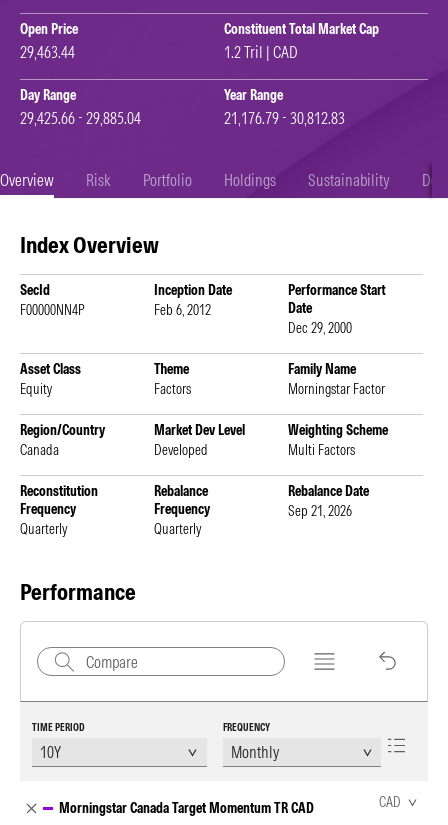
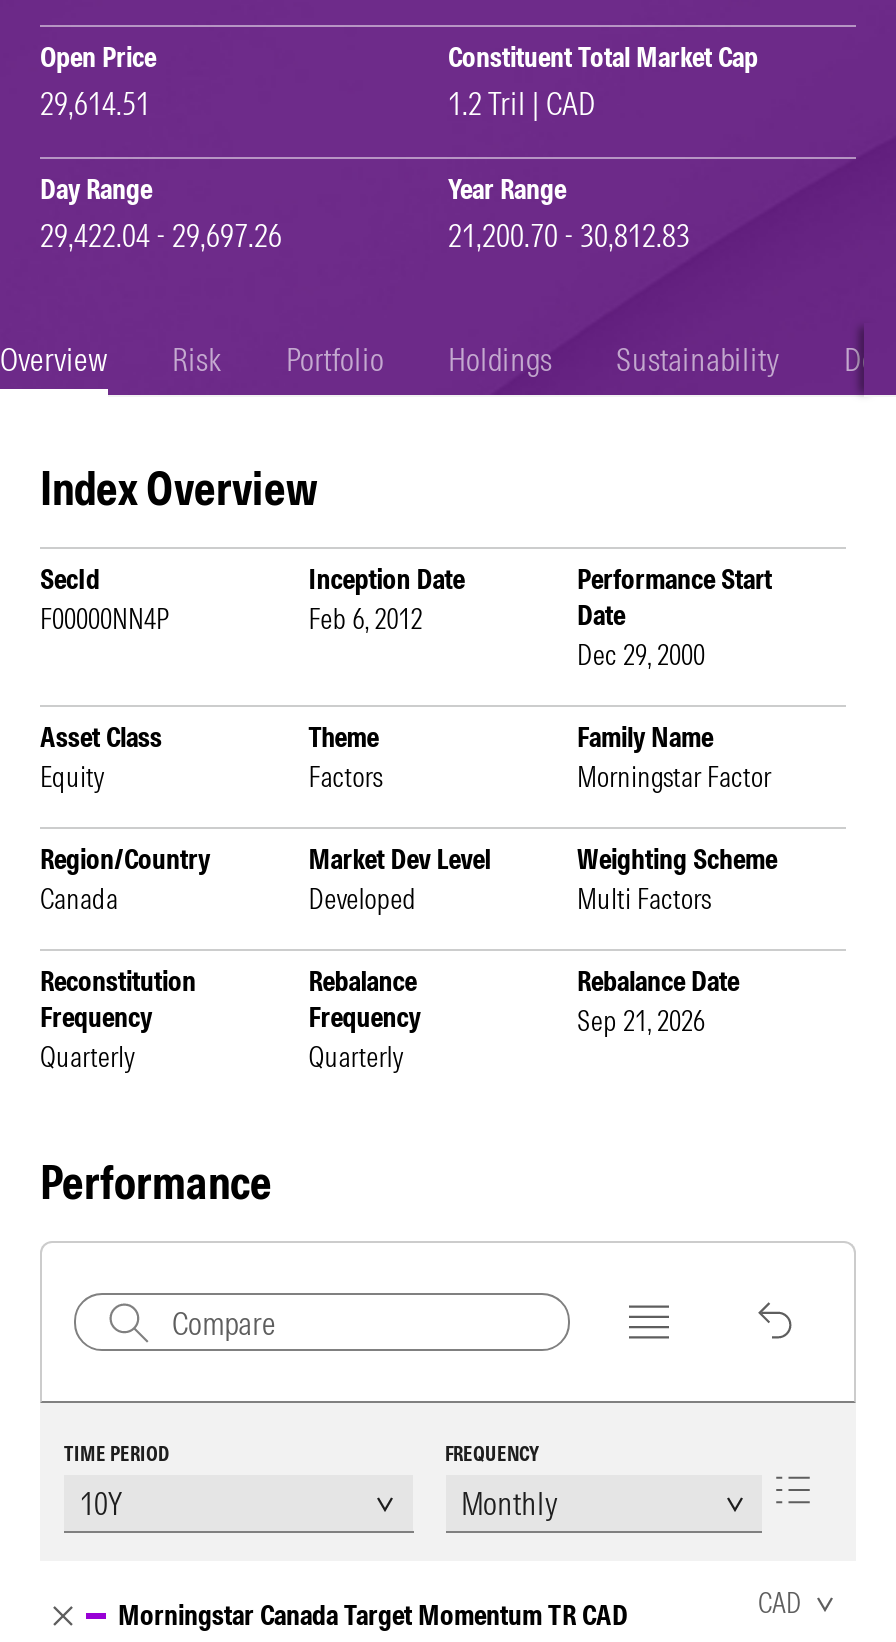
- 29,463.44
+ 29,614.51

- 29,425.66 - 29,885.04
+ 29,422.04 - 29,697.26

- 21,176.79 - 30,812.83
+ 21,200.70 - 30,812.83
